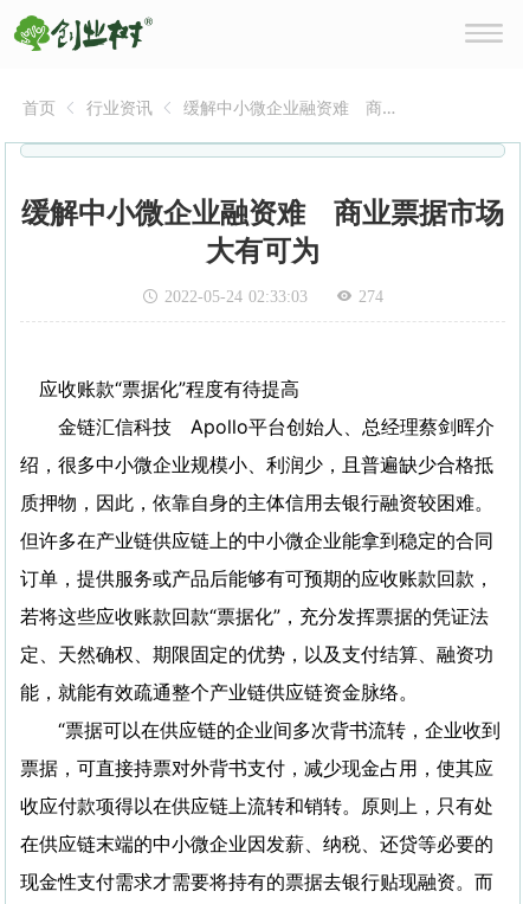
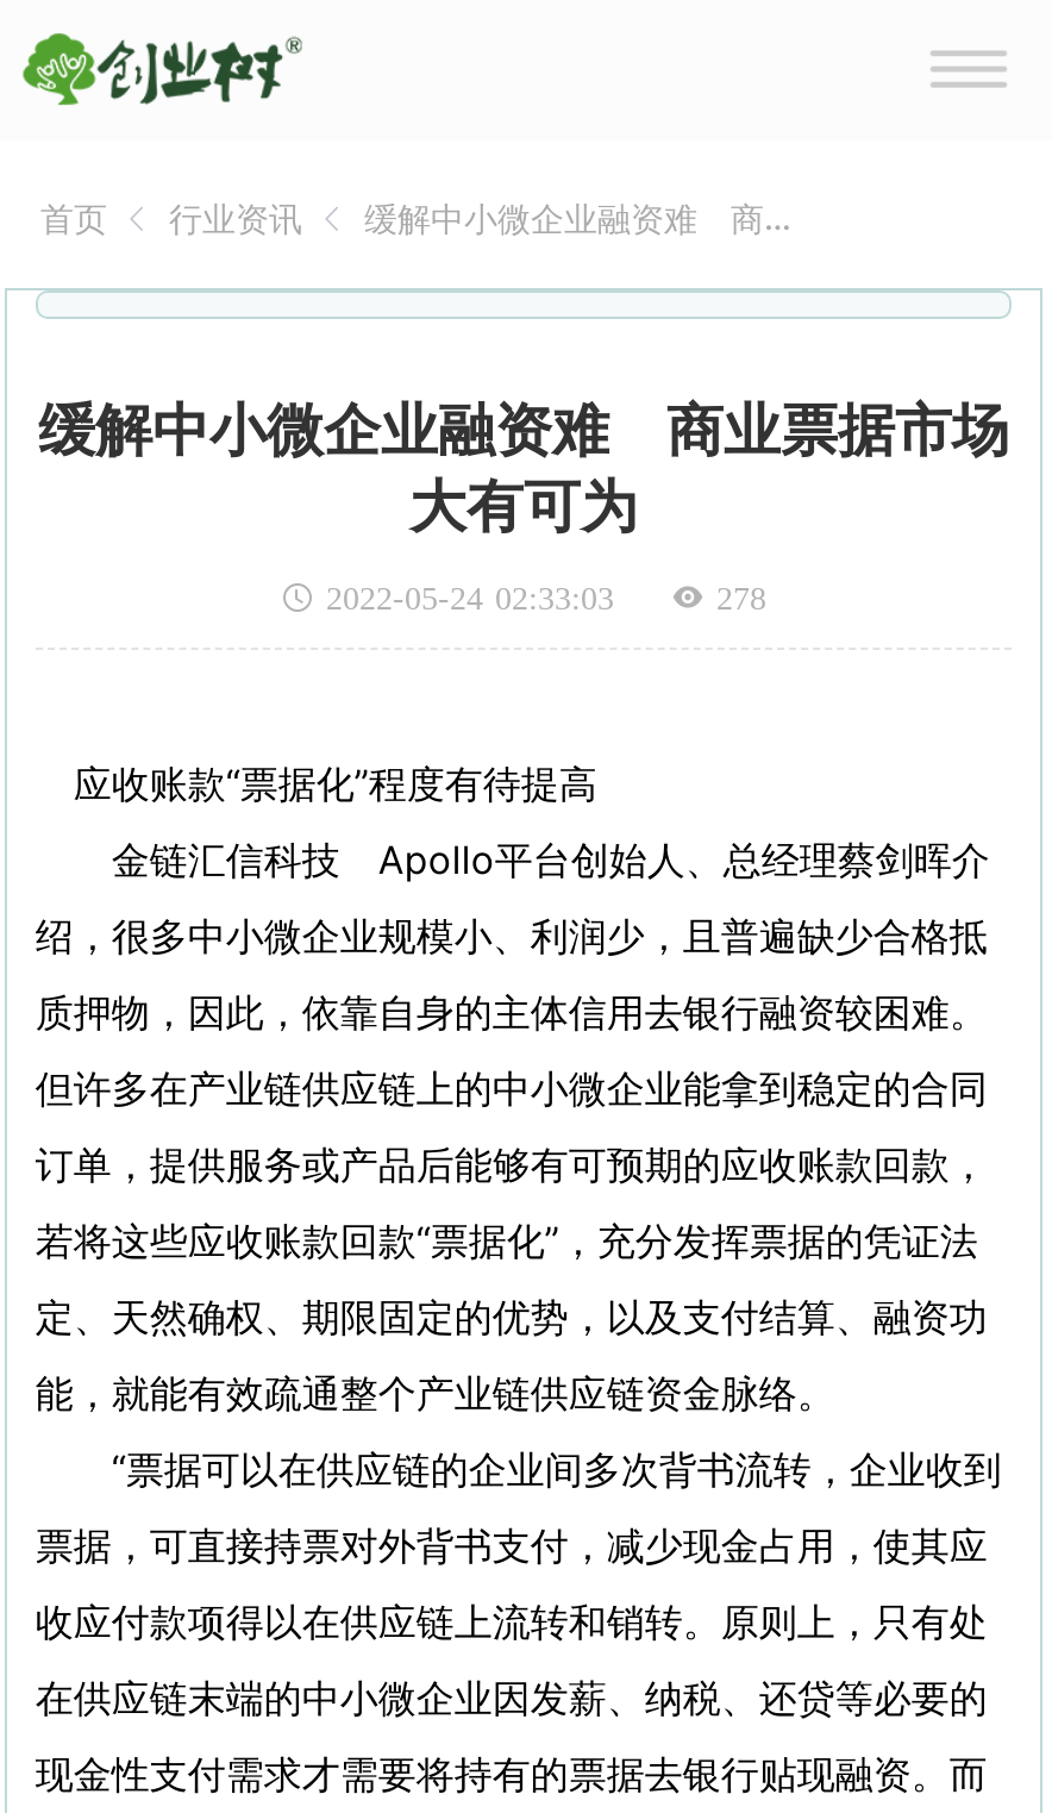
- 274
+ 278
